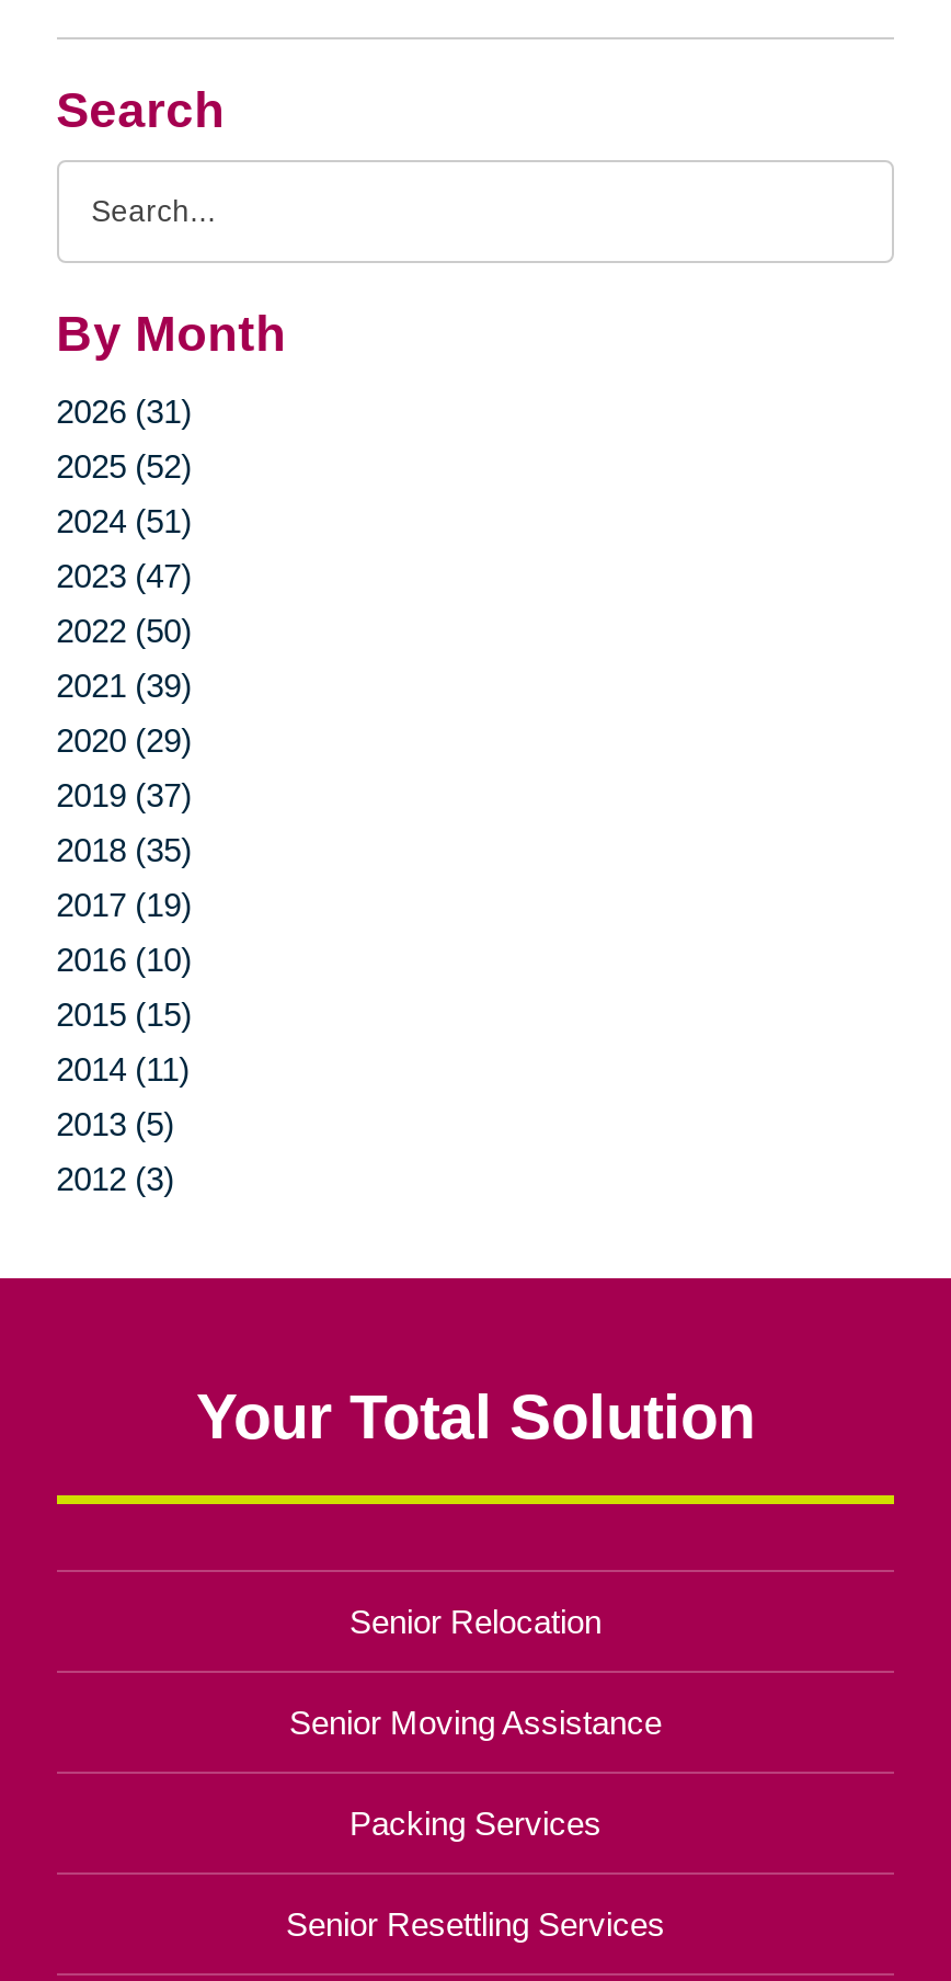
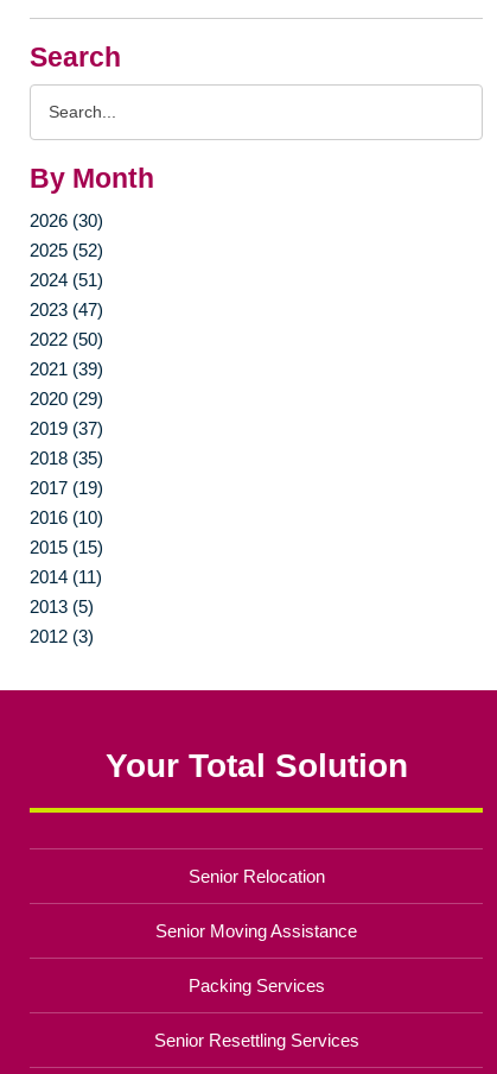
- 2026 (31)
+ 2026 (30)
